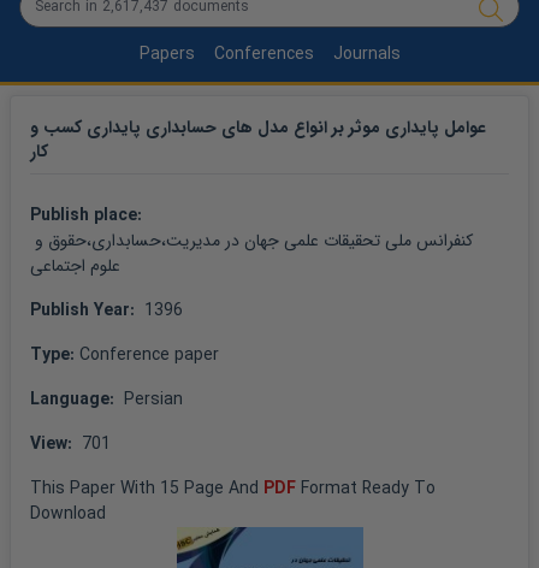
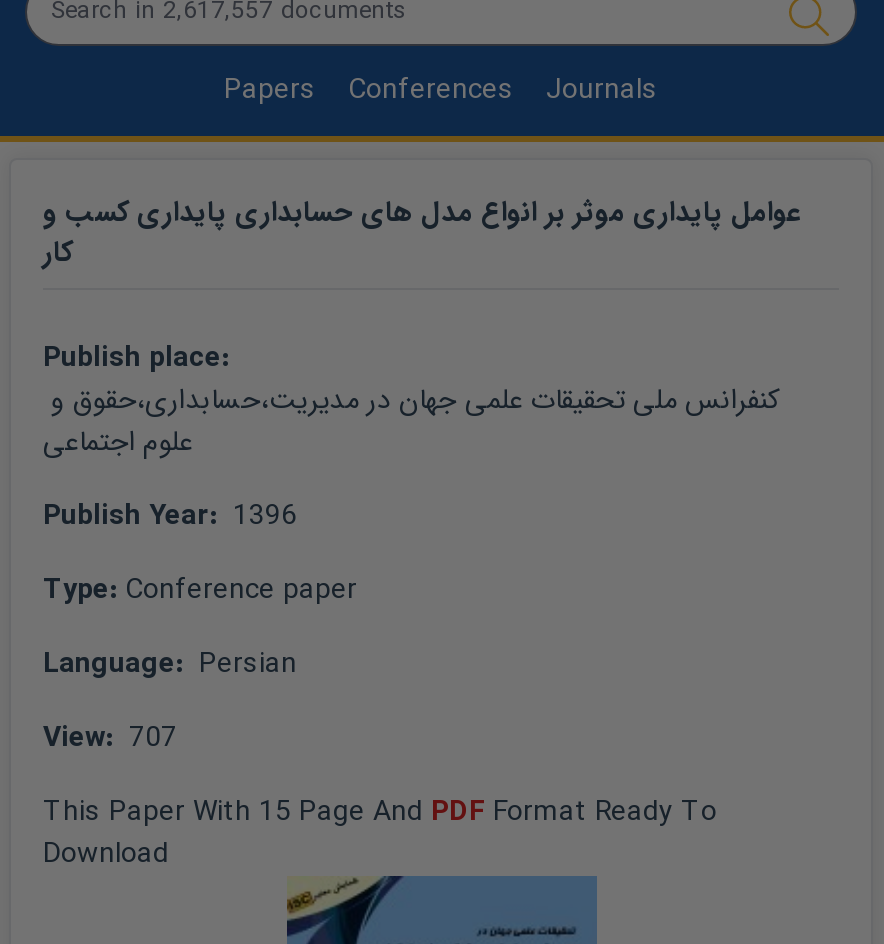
- View: 701
+ View: 707
